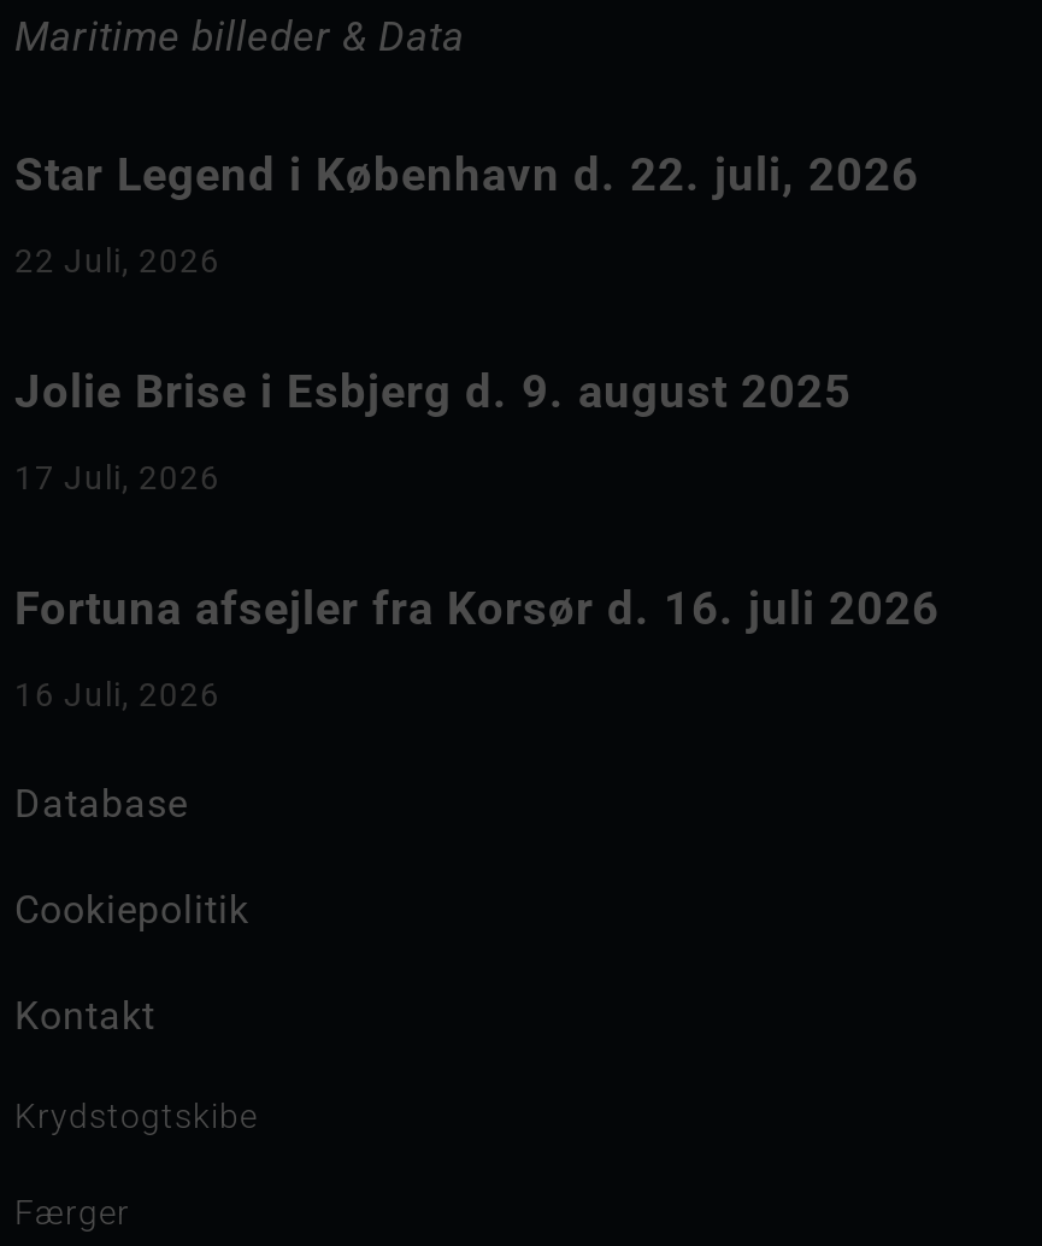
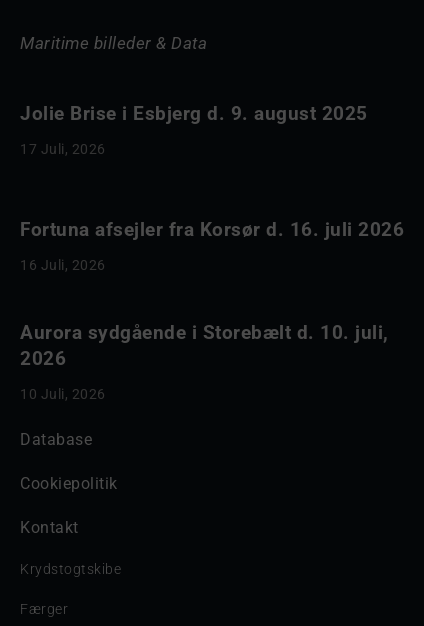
- Star Legend i København d. 22. juli, 2026
- 22 Juli, 2026

moved up: Jolie Brise i Esbjerg d. 9. august 2025 | 17 Juli, 2026

moved up: Fortuna afsejler fra Korsør d. 16. juli 2026 | 16 Juli, 2026

+ Aurora sydgående i Storebælt d. 10. juli,
+ 2026
+ 10 Juli, 2026
